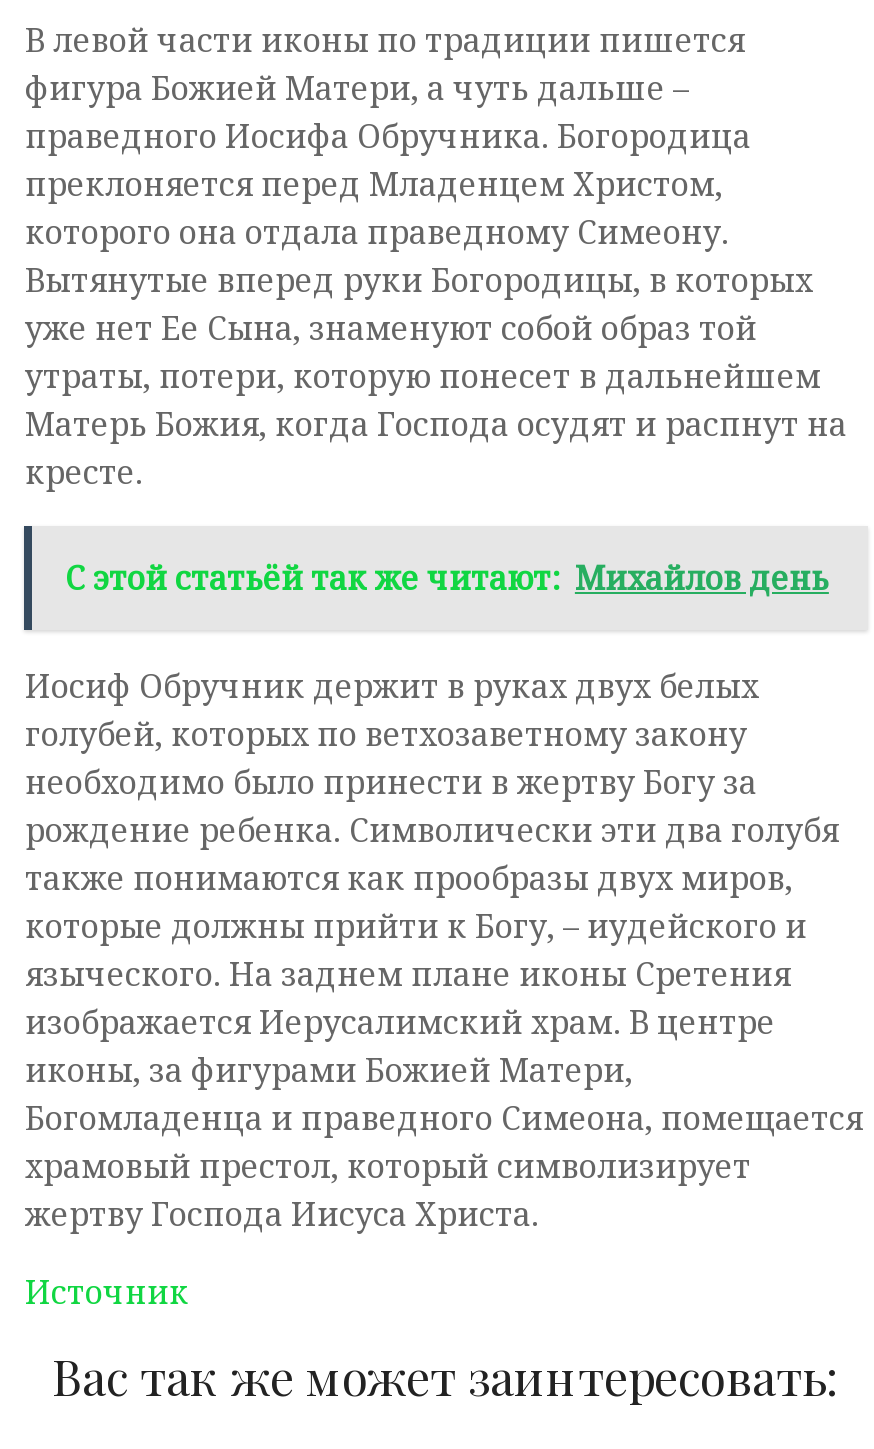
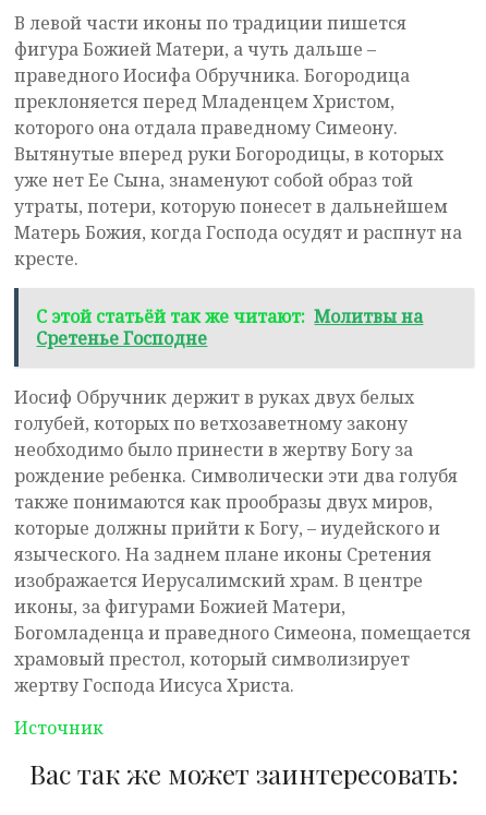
- С этой статьёй так же читают: Михайлов день
+ С этой статьёй так же читают: Молитвы на
+ Сретенье Господне
